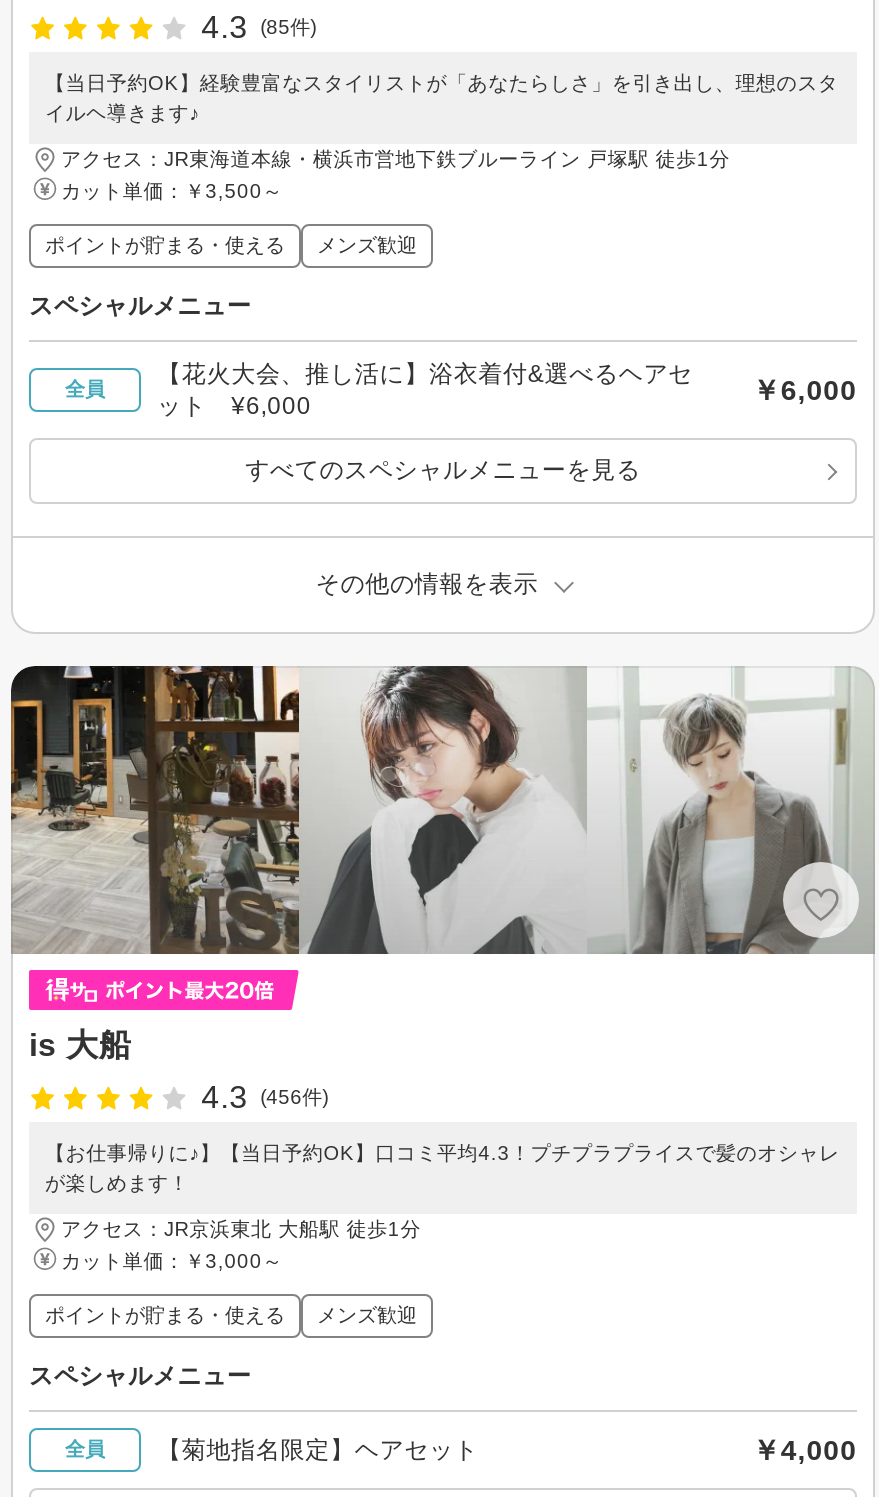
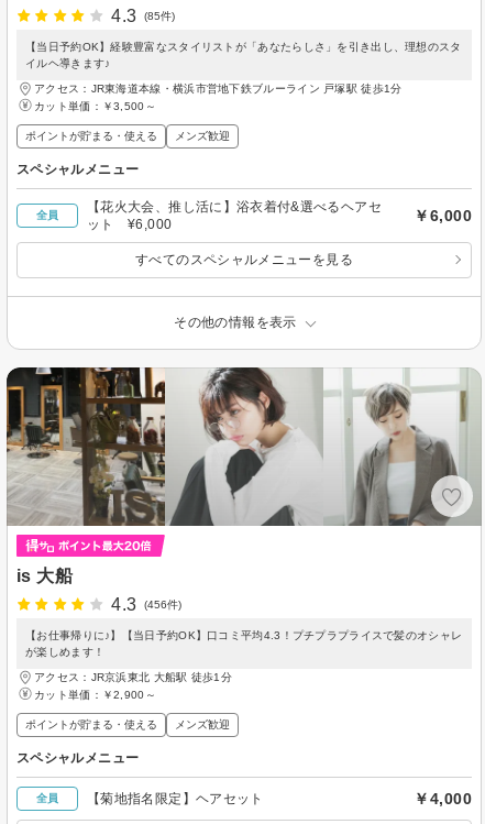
- カット単価：￥3,000～
+ カット単価：￥2,900～
